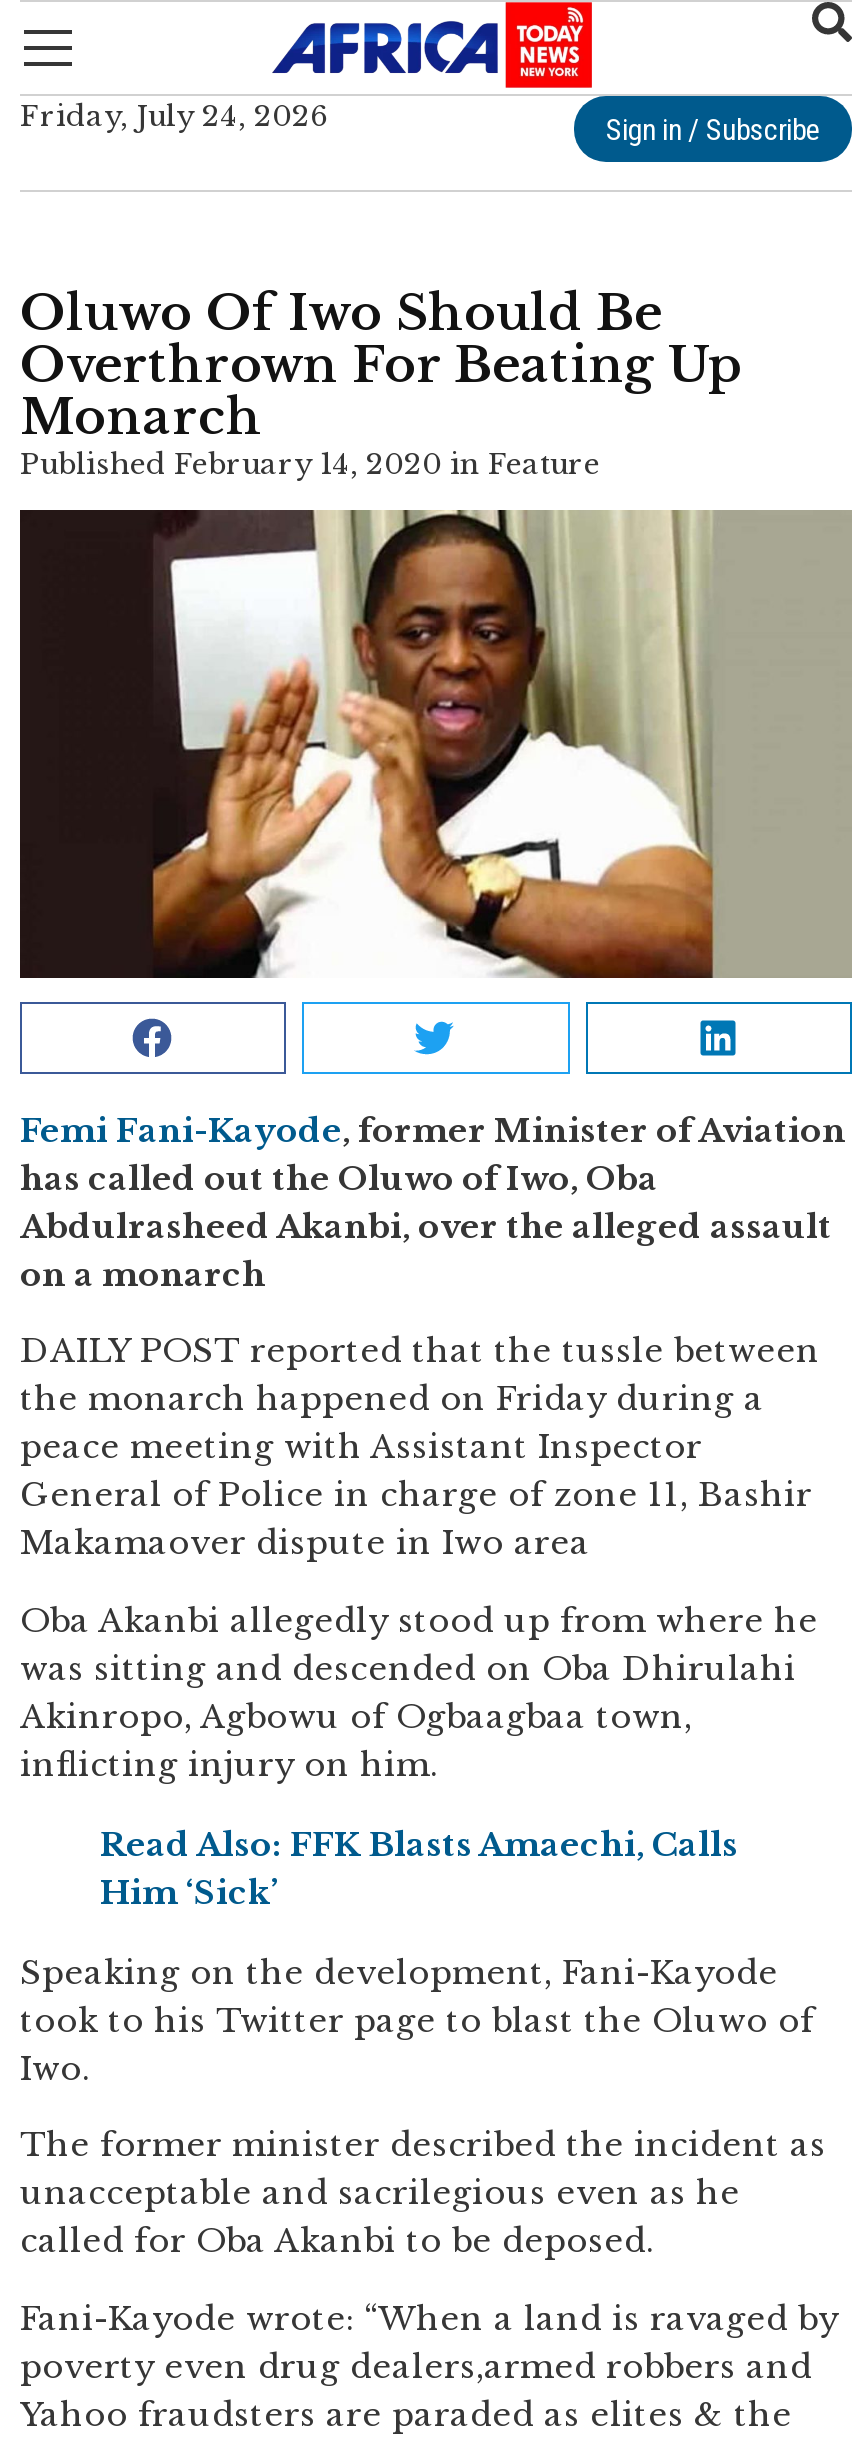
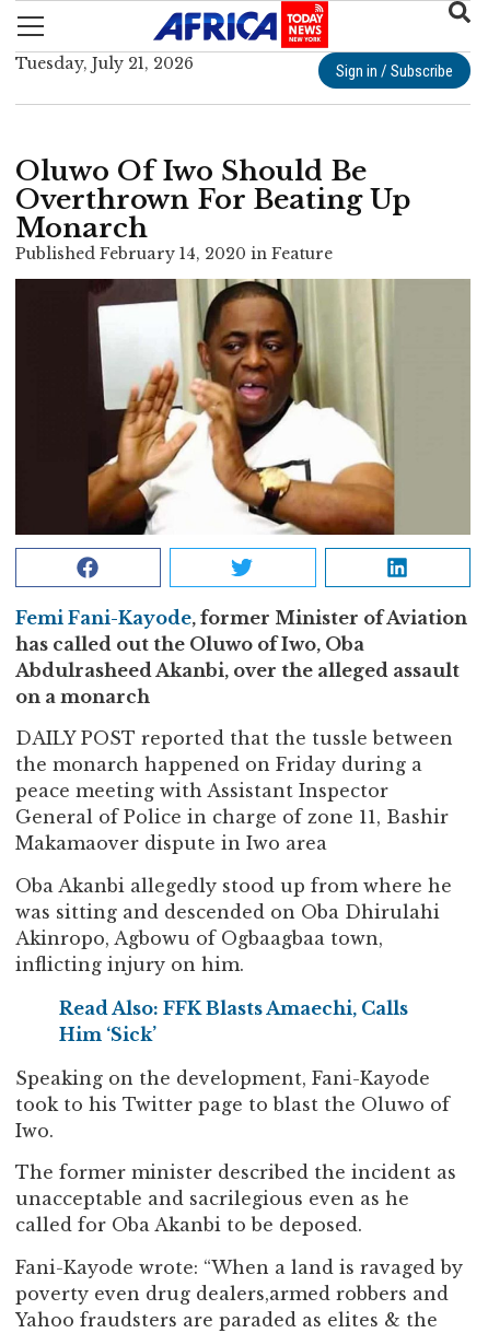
- Friday, July 24, 2026
+ Tuesday, July 21, 2026
